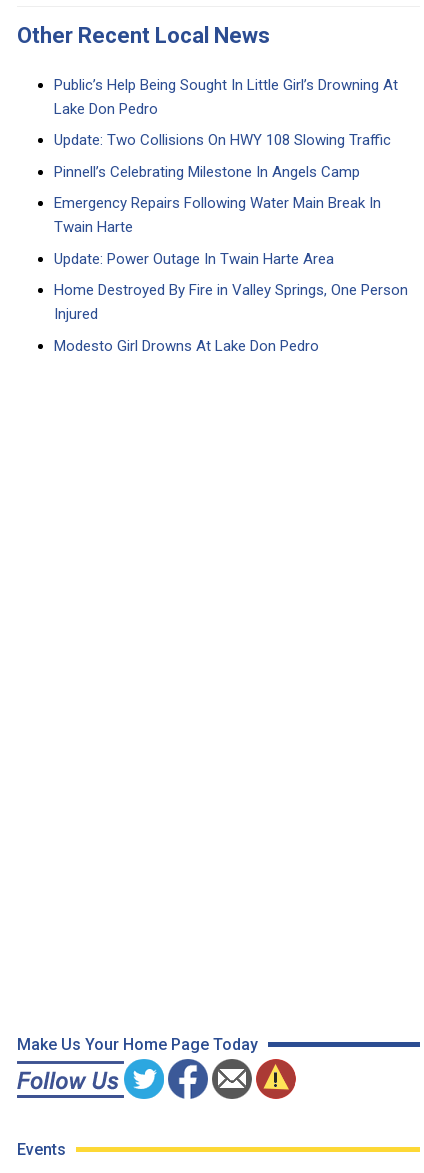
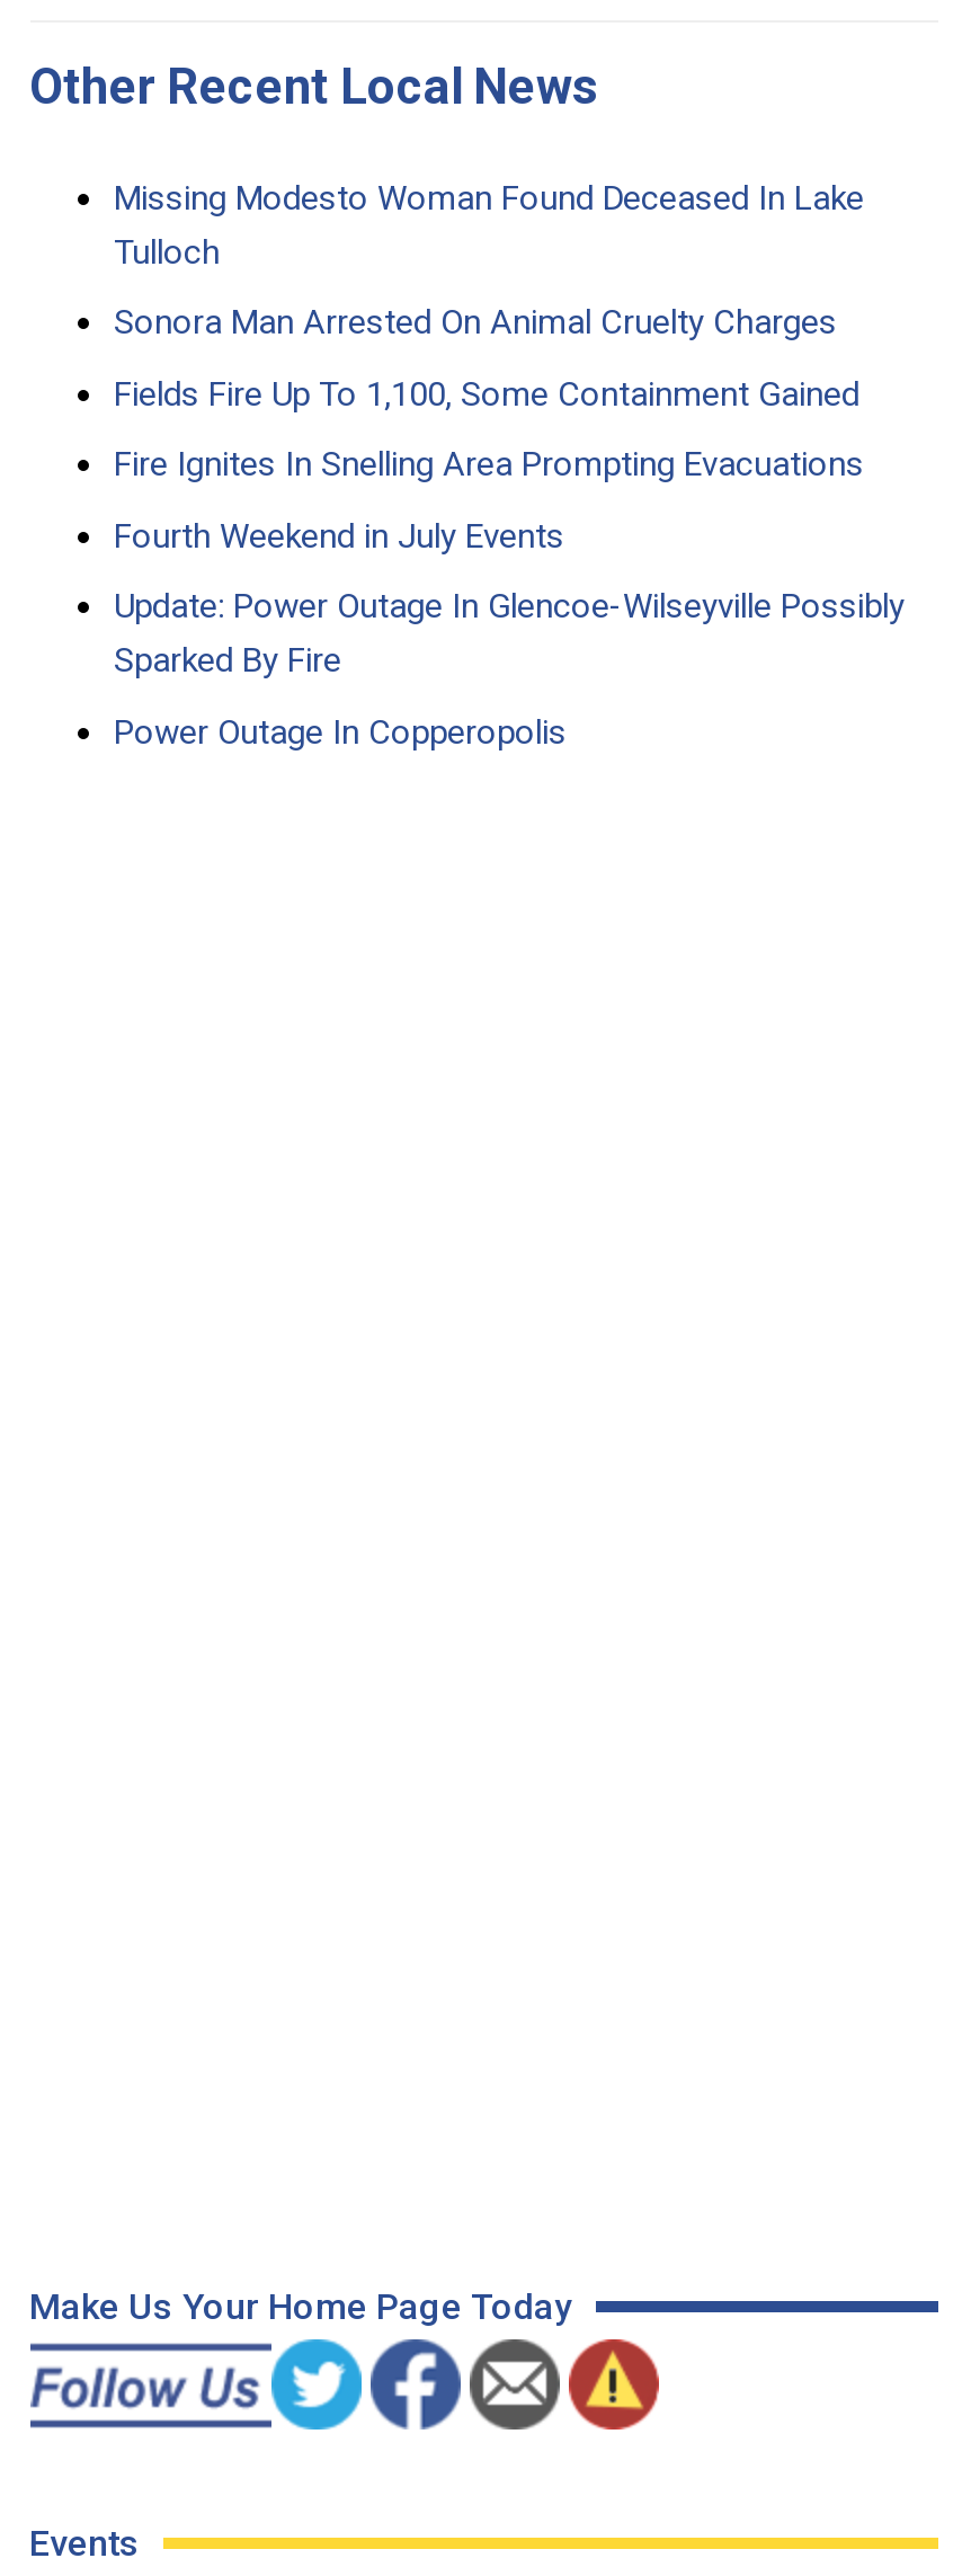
- Public’s Help Being Sought In Little Girl’s Drowning At
- Lake Don Pedro
+ Missing Modesto Woman Found Deceased In Lake
+ Tulloch

- Update: Two Collisions On HWY 108 Slowing Traffic
+ Sonora Man Arrested On Animal Cruelty Charges

- Pinnell’s Celebrating Milestone In Angels Camp
+ Fields Fire Up To 1,100, Some Containment Gained

- Emergency Repairs Following Water Main Break In
- Twain Harte
+ Fire Ignites In Snelling Area Prompting Evacuations

- Update: Power Outage In Twain Harte Area
+ Fourth Weekend in July Events

- Home Destroyed By Fire in Valley Springs, One Person
- Injured
+ Update: Power Outage In Glencoe-Wilseyville Possibly
+ Sparked By Fire

- Modesto Girl Drowns At Lake Don Pedro
+ Power Outage In Copperopolis
